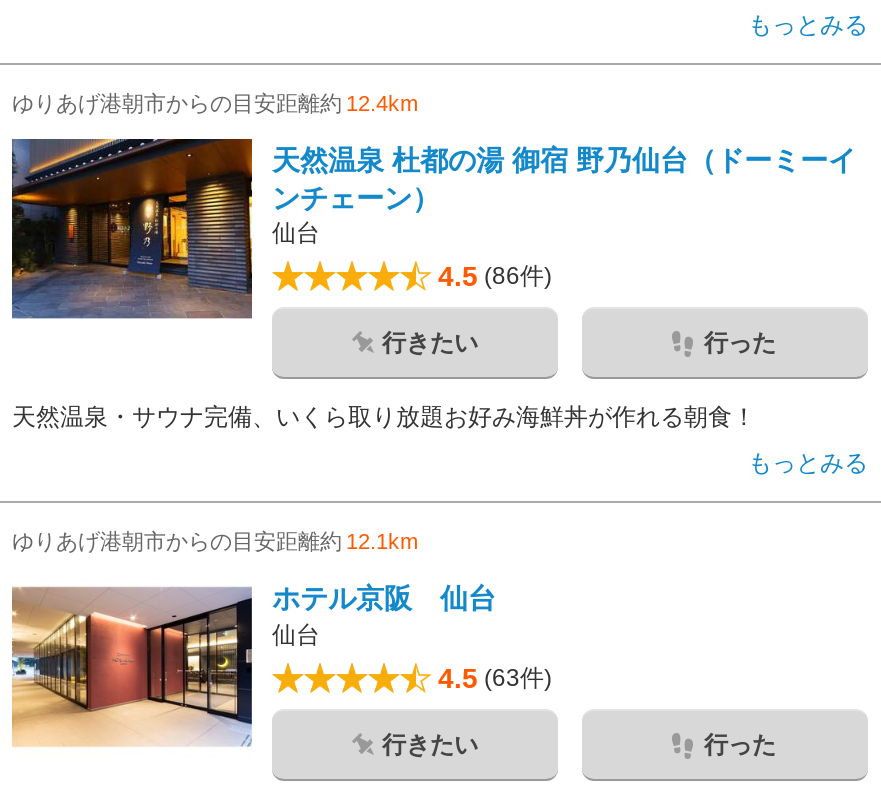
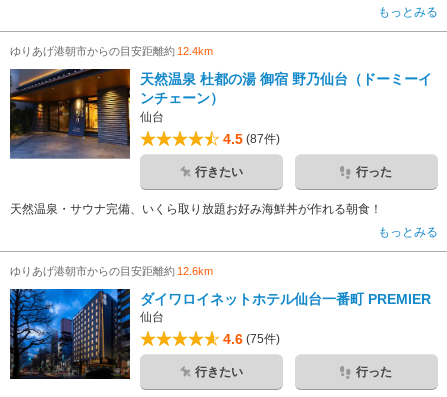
- 4.5 (86件)
+ 4.5 (87件)

- ゆりあげ港朝市からの目安距離約 12.1km
+ ゆりあげ港朝市からの目安距離約 12.6km

- [image]
- ホテル京阪 仙台
+ [image]
+ ダイワロイネットホテル仙台一番町 PREMIER

- 4.5 (63件)
+ 4.6 (75件)
